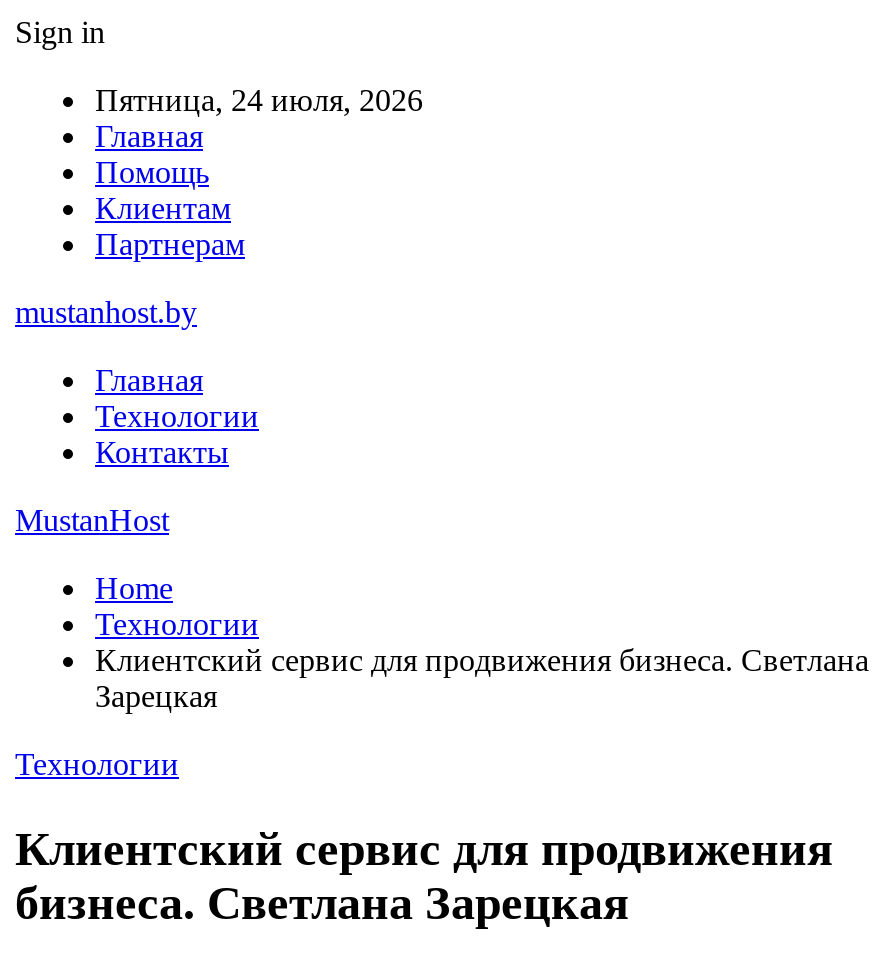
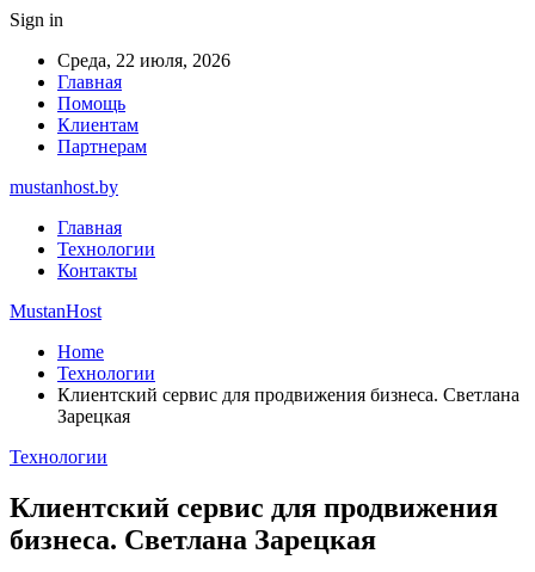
- Пятница, 24 июля, 2026
+ Среда, 22 июля, 2026
